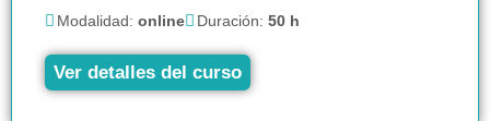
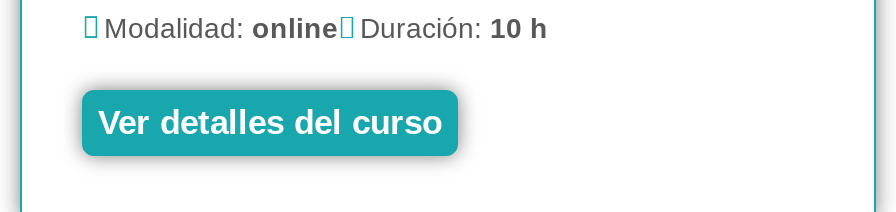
- Modalidad: online Duración: 50 h
+ Modalidad: online Duración: 10 h
